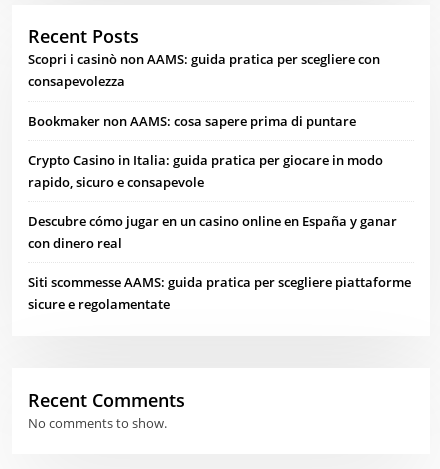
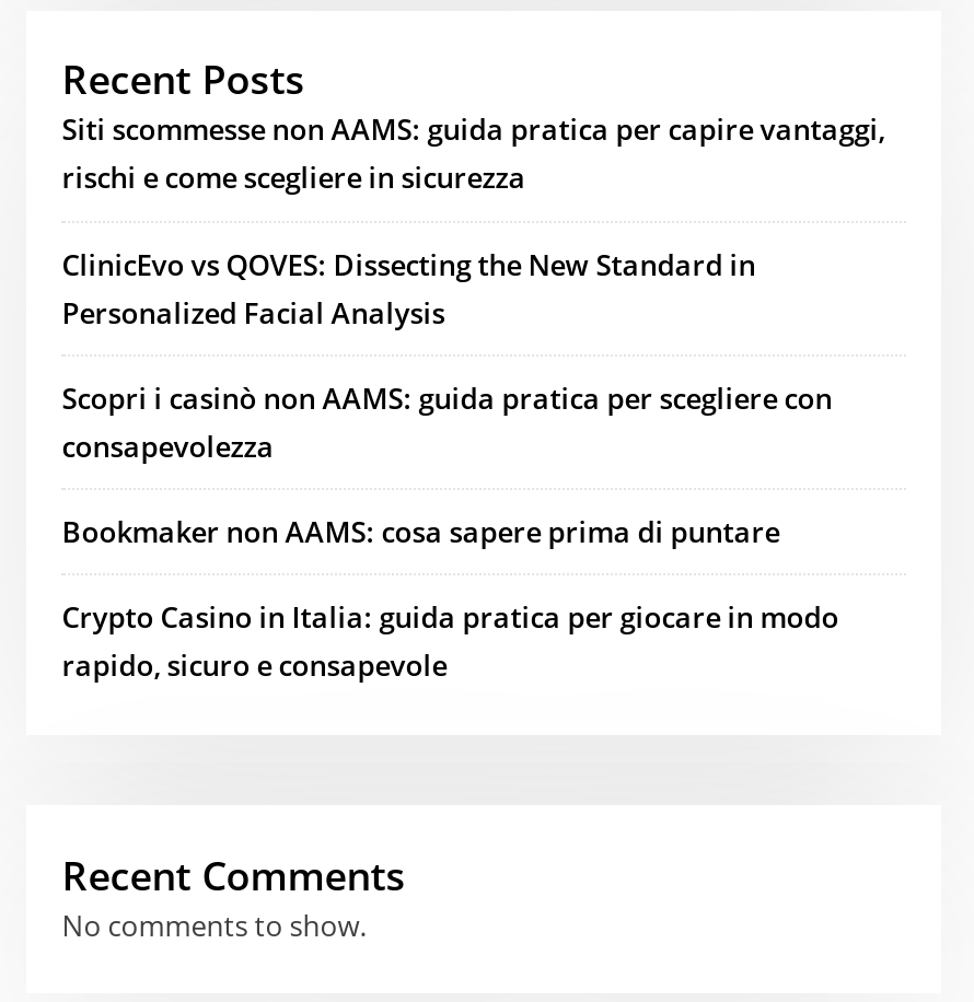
+ Siti scommesse non AAMS: guida pratica per capire vantaggi,
+ rischi e come scegliere in sicurezza
+ ClinicEvo vs QOVES: Dissecting the New Standard in
+ Personalized Facial Analysis

moved down: Scopri i casinò non AAMS: guida pratica per scegliere con | consapevolezza | Bookmaker non AAMS: cosa sapere prima di puntare | Crypto Casino in Italia: guida pratica per giocare in modo | rapido, sicuro e consapevole

- Descubre cómo jugar en un casino online en España y ganar
- con dinero real
- Siti scommesse AAMS: guida pratica per scegliere piattaforme
- sicure e regolamentate
